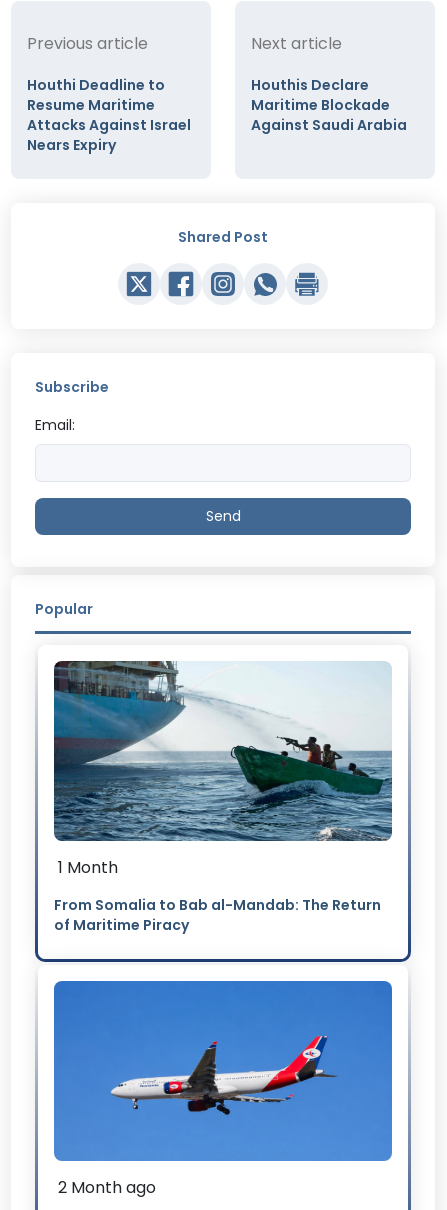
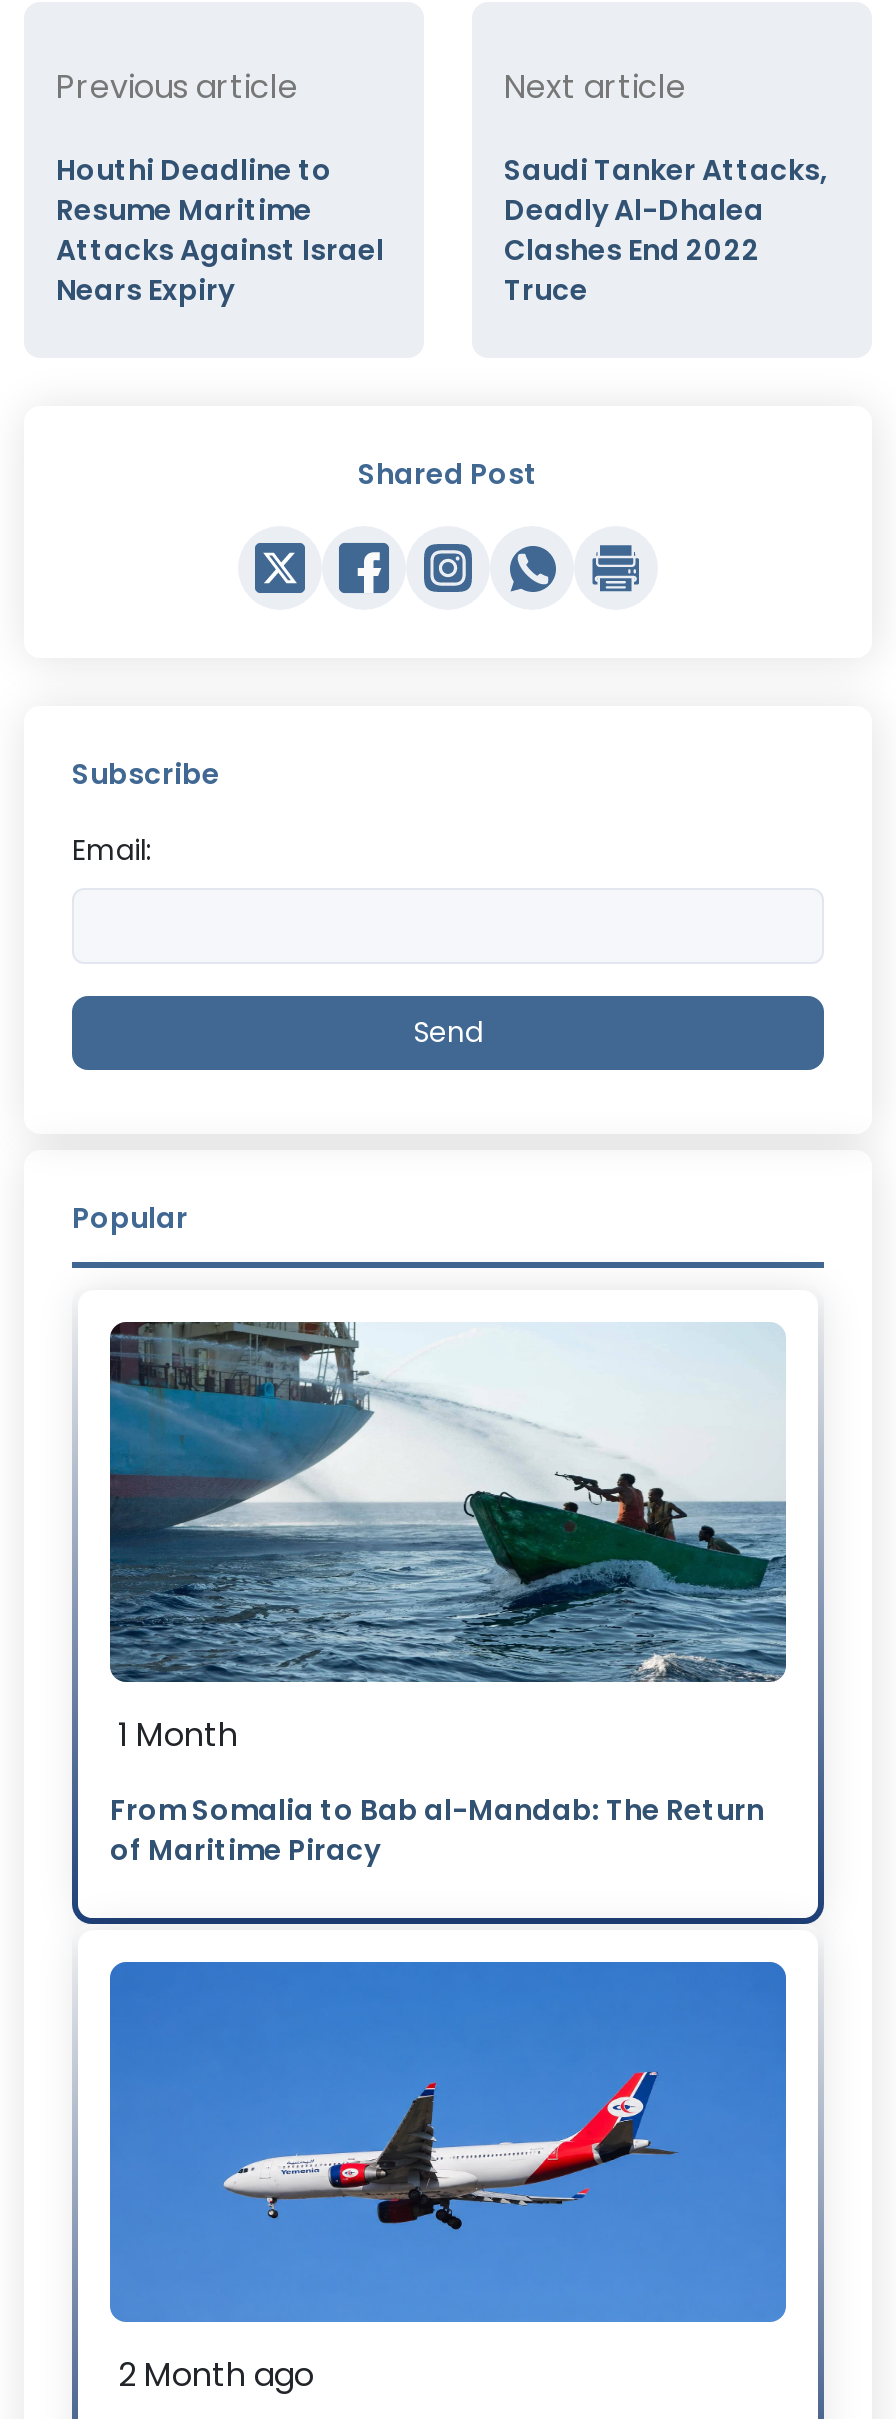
- Houthis Declare
- Maritime Blockade
- Against Saudi Arabia
+ Saudi Tanker Attacks,
+ Deadly Al-Dhalea
+ Clashes End 2022
+ Truce
